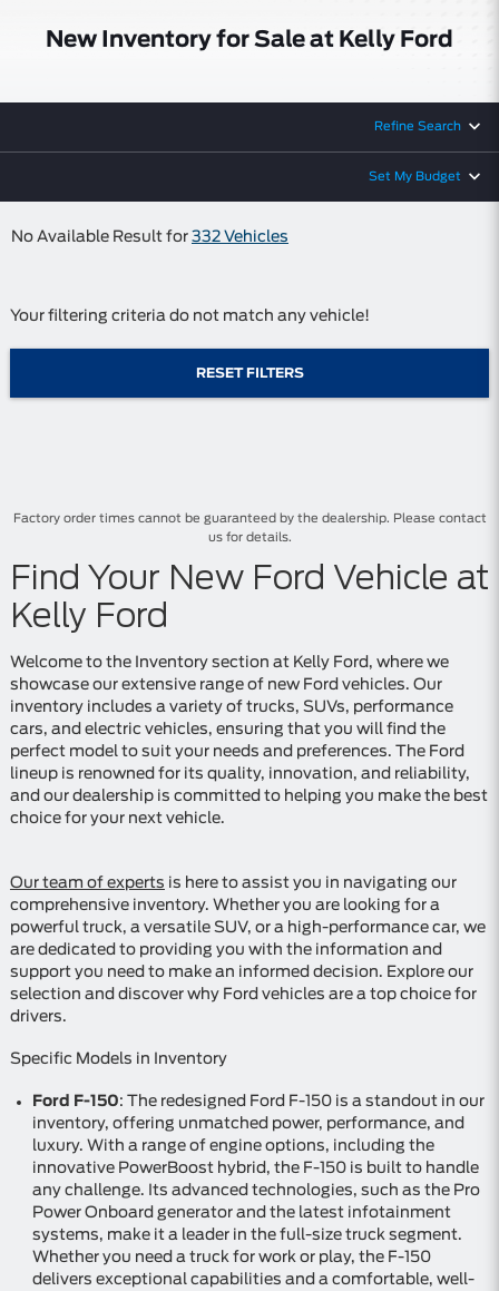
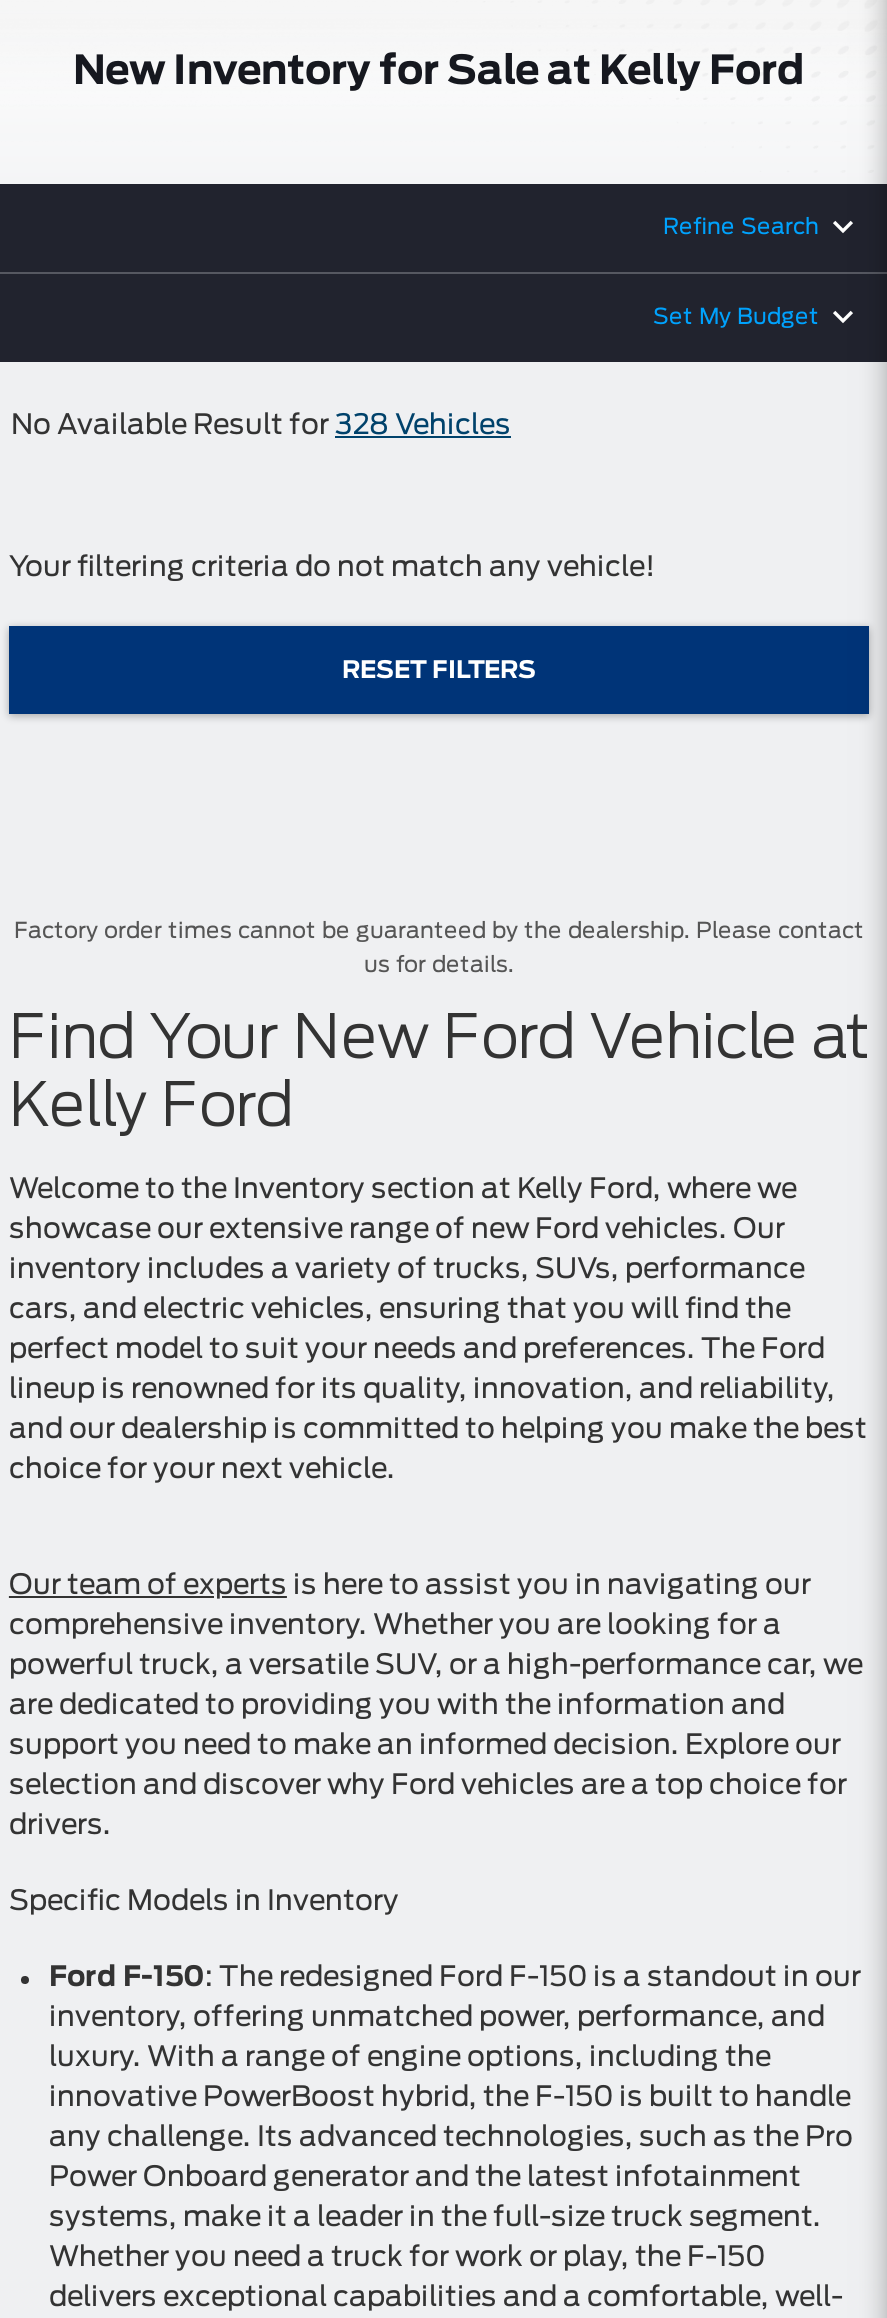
- No Available Result for 332 Vehicles
+ No Available Result for 328 Vehicles
